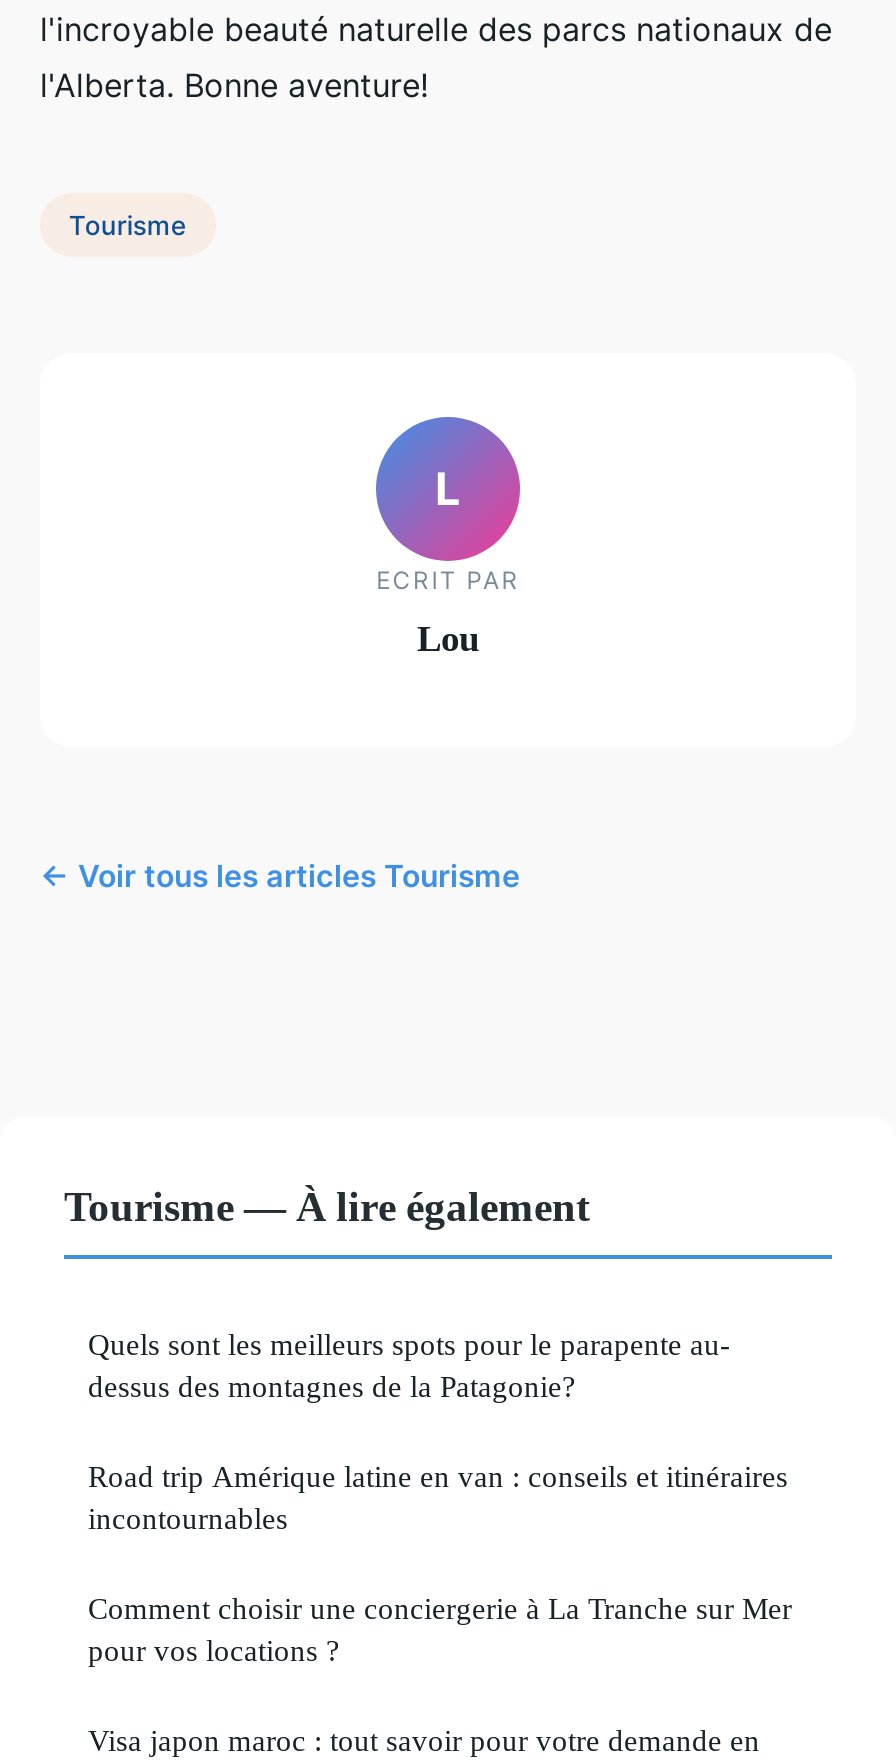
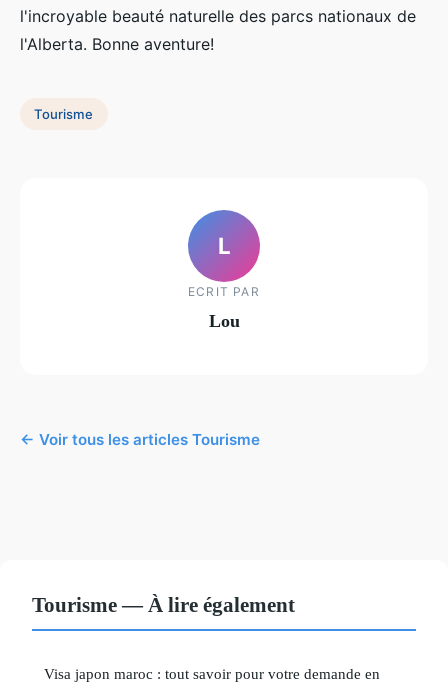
- Quels sont les meilleurs spots pour le parapente au-
- dessus des montagnes de la Patagonie?
- Road trip Amérique latine en van : conseils et itinéraires
- incontournables
- Comment choisir une conciergerie à La Tranche sur Mer
- pour vos locations ?
